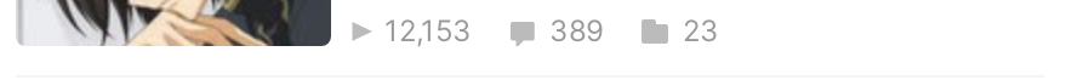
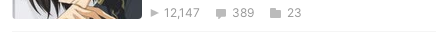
- 12,153
+ 12,147
